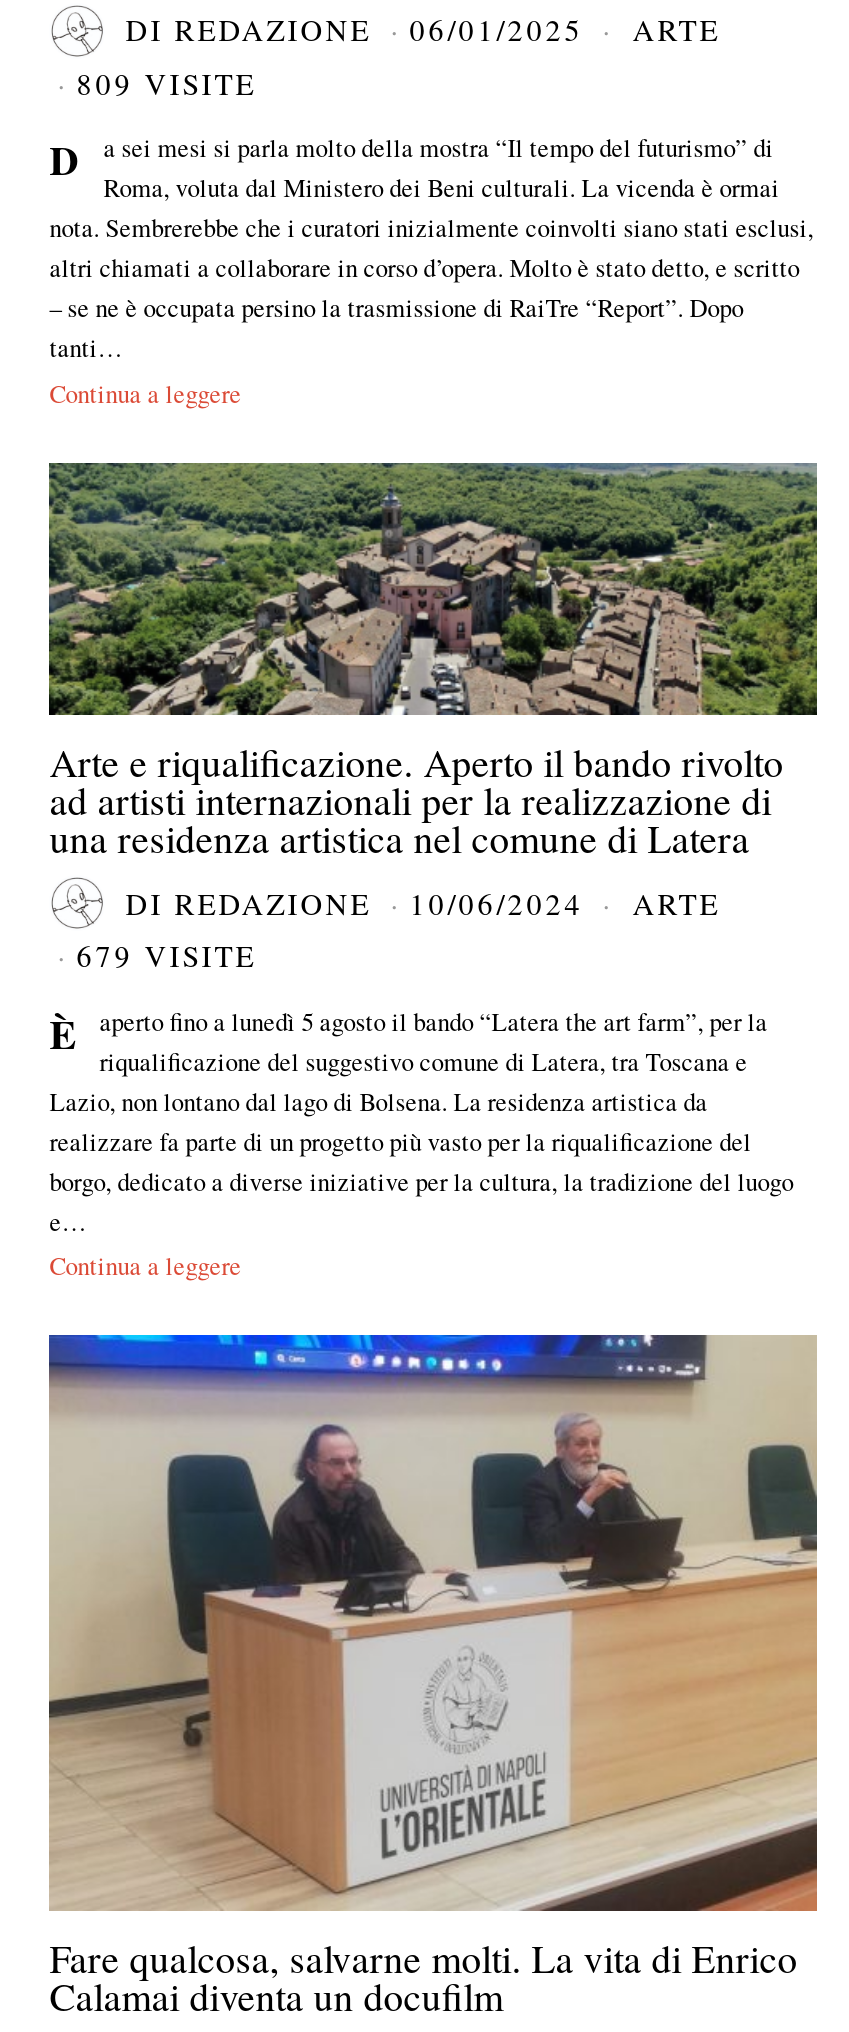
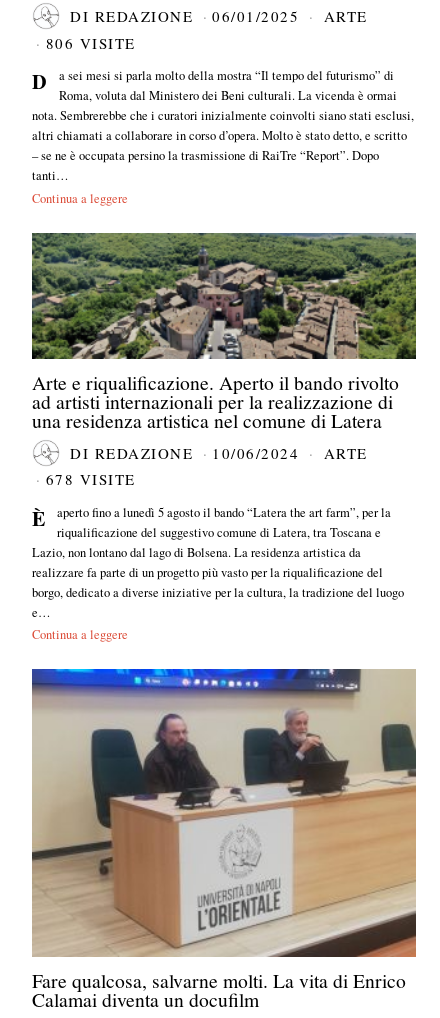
- 809 VISITE
+ 806 VISITE

- 679 VISITE
+ 678 VISITE
